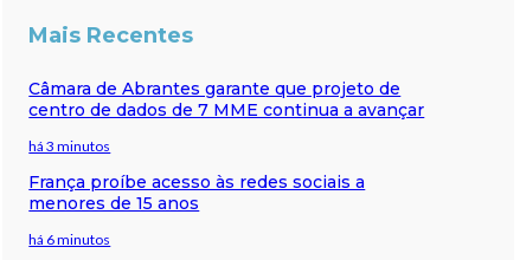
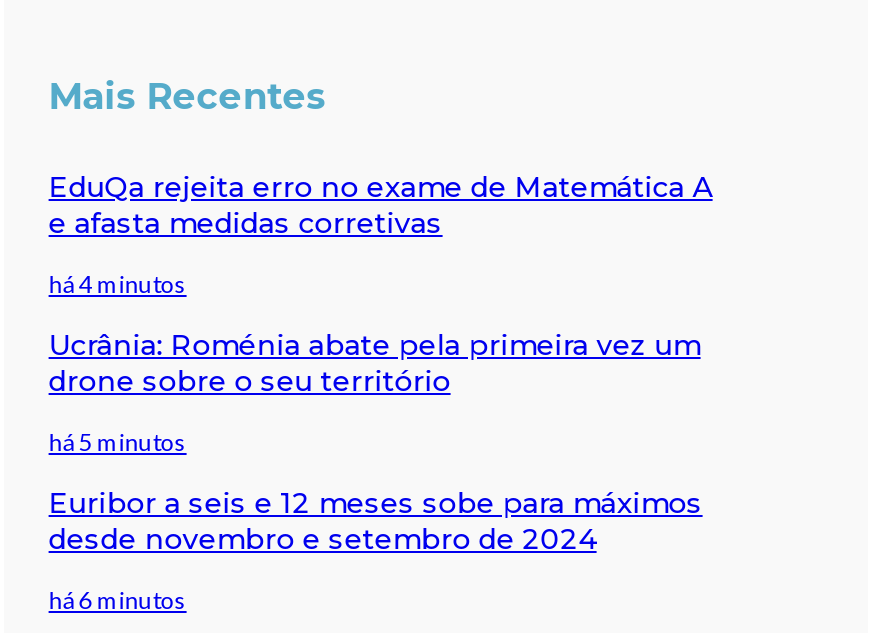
- Câmara de Abrantes garante que projeto de
- centro de dados de 7 MME continua a avançar
- há 3 minutos
- França proíbe acesso às redes sociais a
- menores de 15 anos
+ EduQa rejeita erro no exame de Matemática A
+ e afasta medidas corretivas
+ há 4 minutos
+ Ucrânia: Roménia abate pela primeira vez um
+ drone sobre o seu território
+ há 5 minutos
+ Euribor a seis e 12 meses sobe para máximos
+ desde novembro e setembro de 2024
